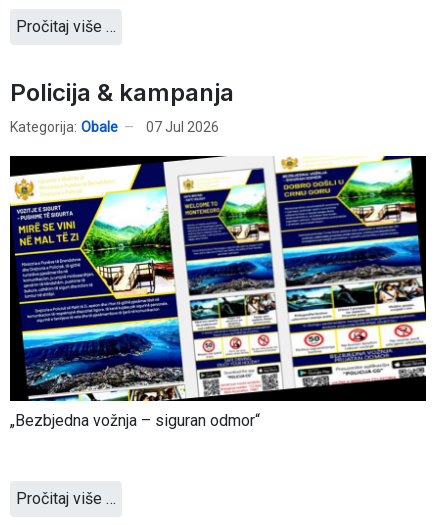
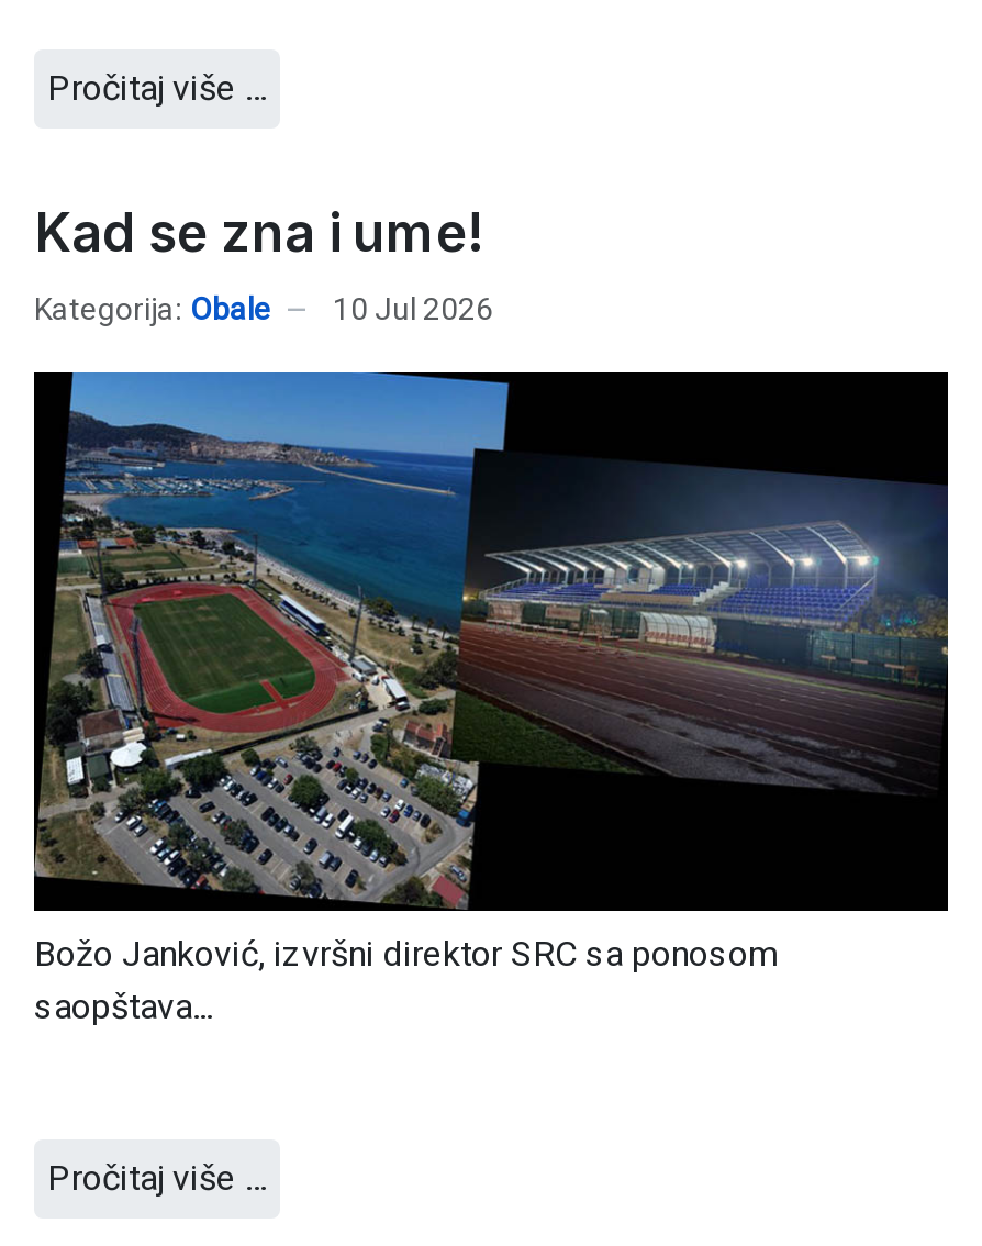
- Policija & kampanja
+ Kad se zna i ume!

- Kategorija: Obale 07 Jul 2026
+ Kategorija: Obale 10 Jul 2026

- [image]
- „Bezbjedna vožnja – siguran odmor“
+ [image]
+ Božo Janković, izvršni direktor SRC sa ponosom
+ saopštava...
